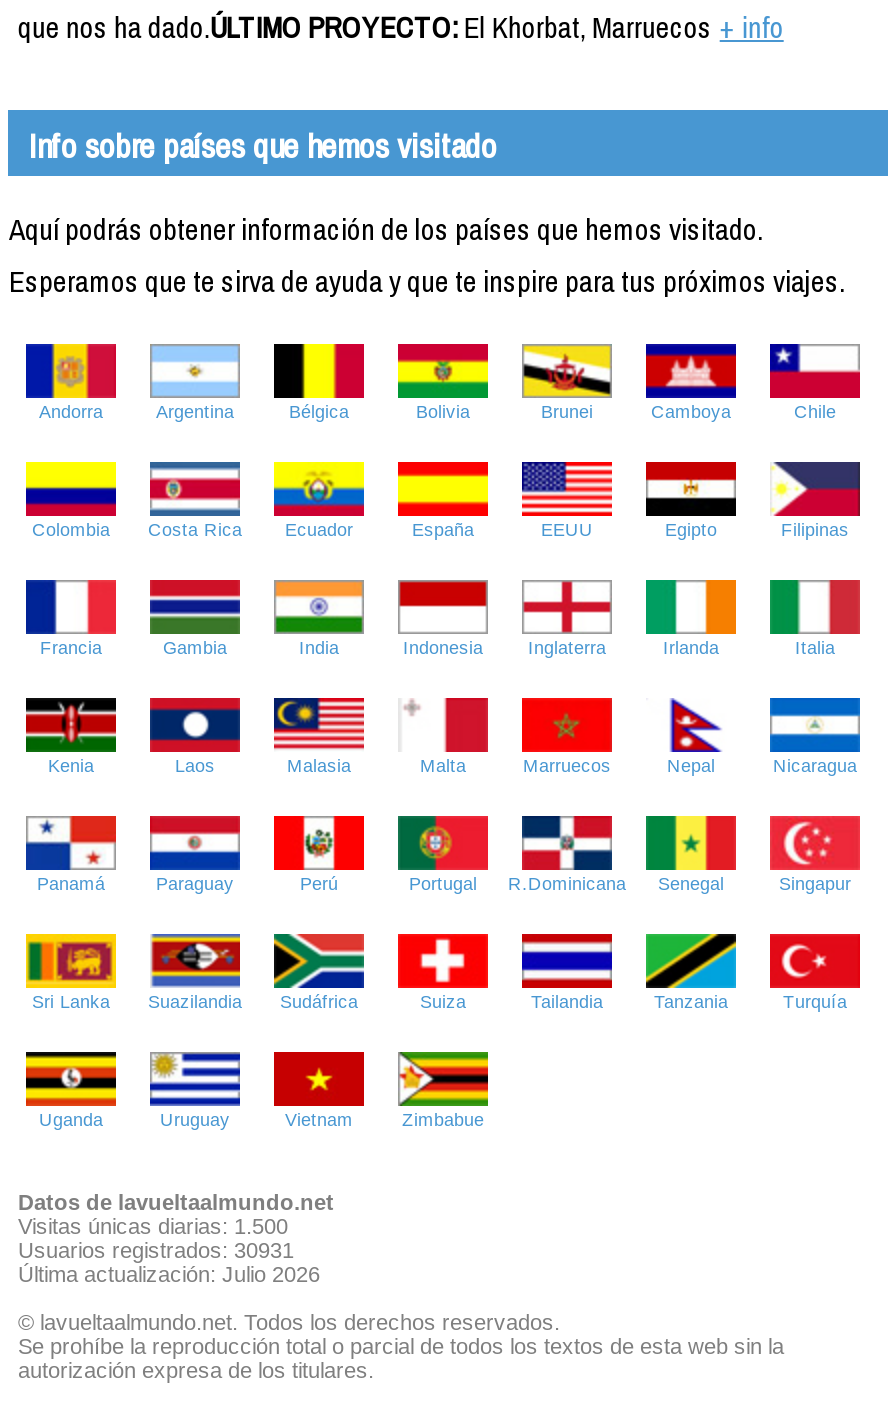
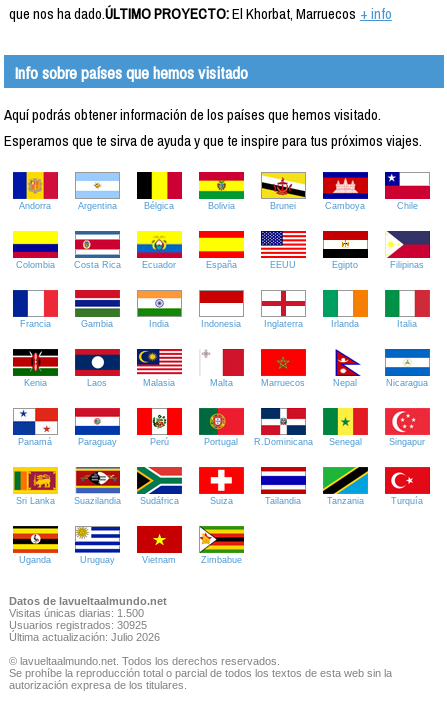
- Usuarios registrados: 30931
+ Usuarios registrados: 30925
